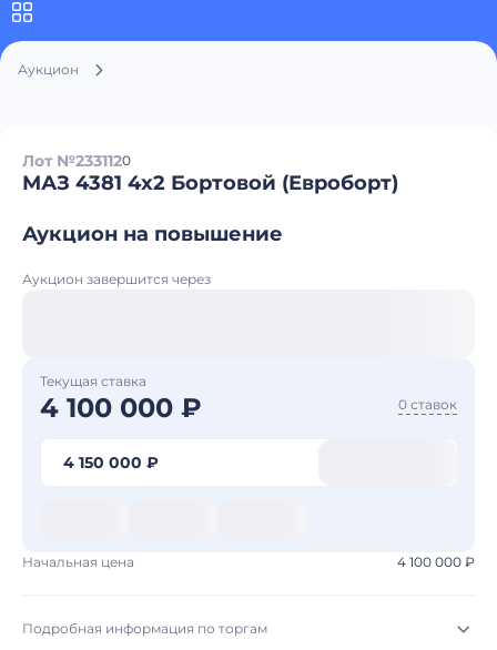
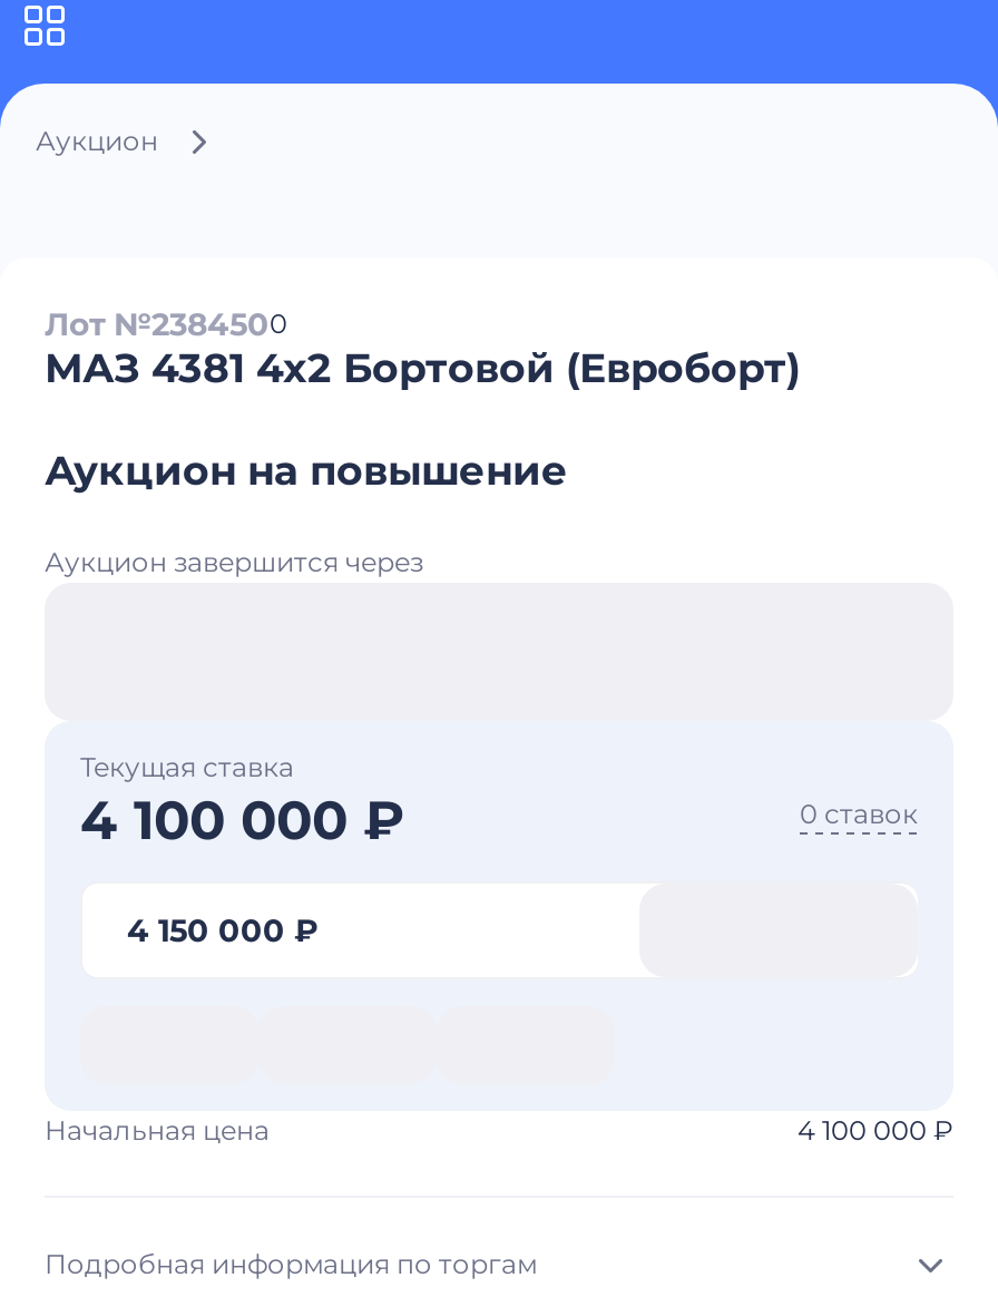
- Лот №2331120
+ Лот №2384500
